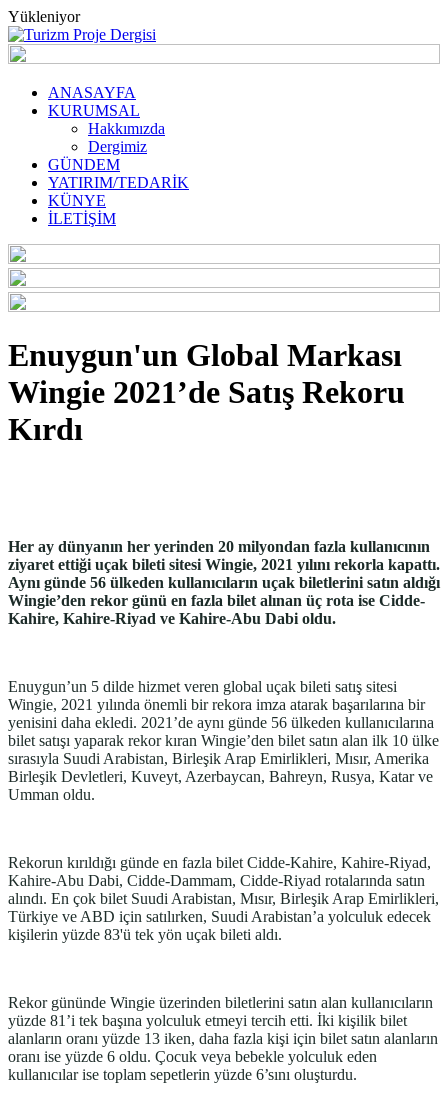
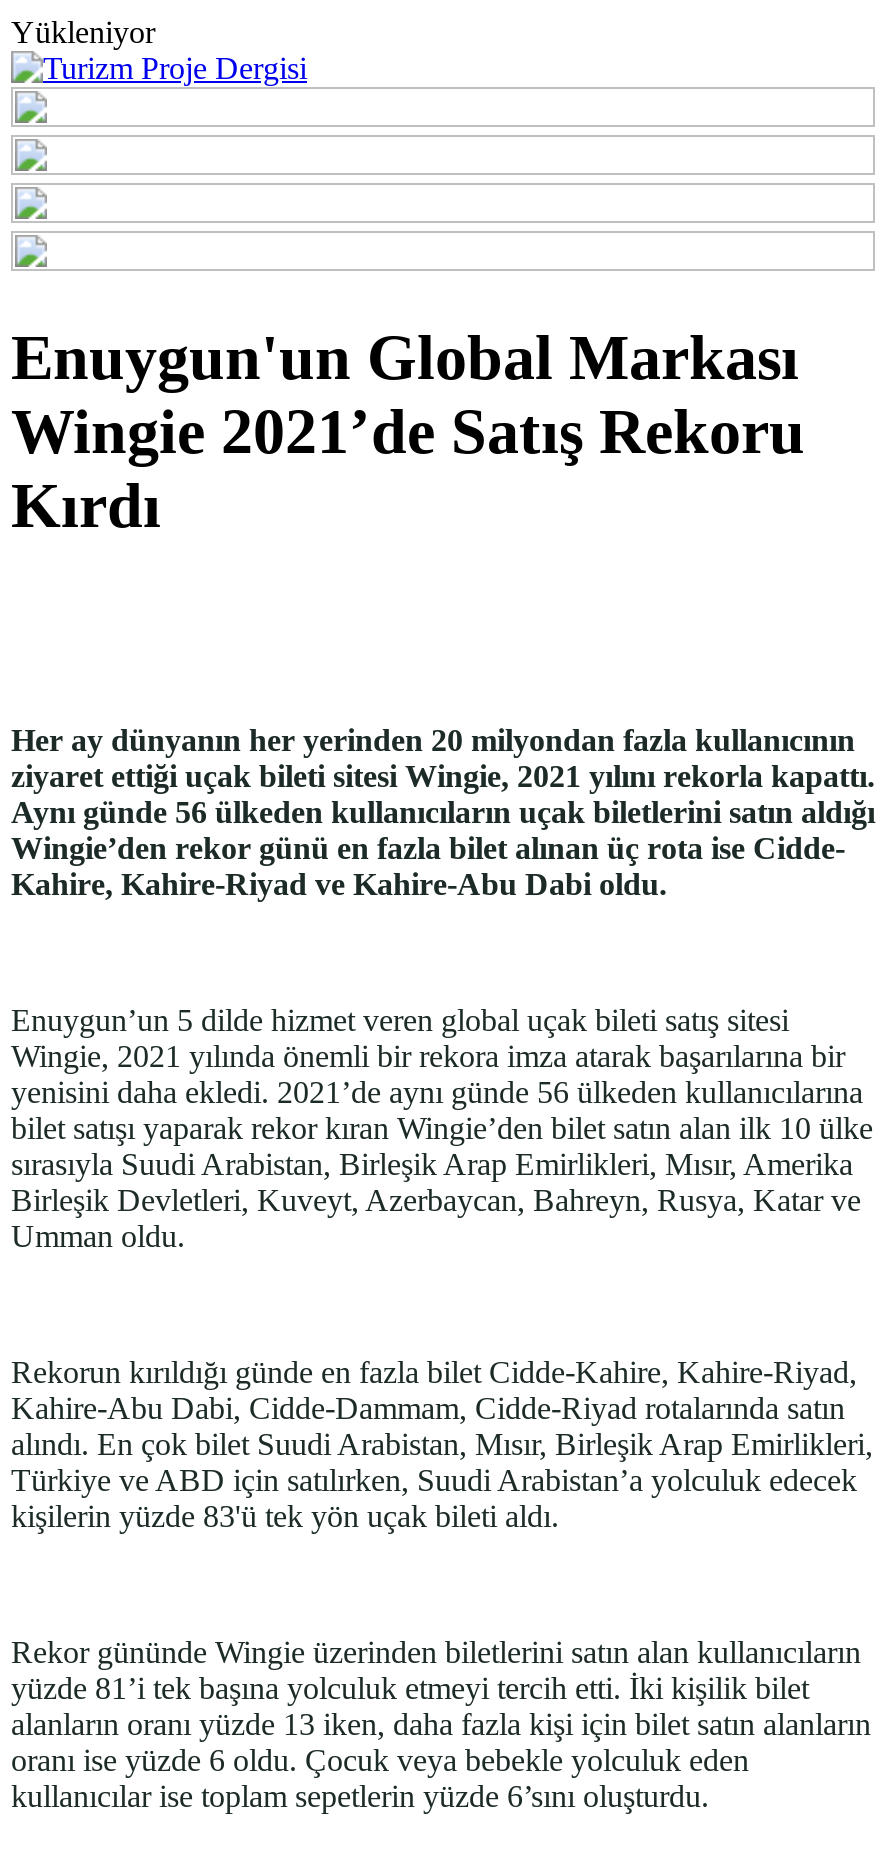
- ANASAYFA
- KURUMSAL
- Hakkımızda
- Dergimiz
- GÜNDEM
- YATIRIM/TEDARİK
- KÜNYE
- İLETİŞİM
